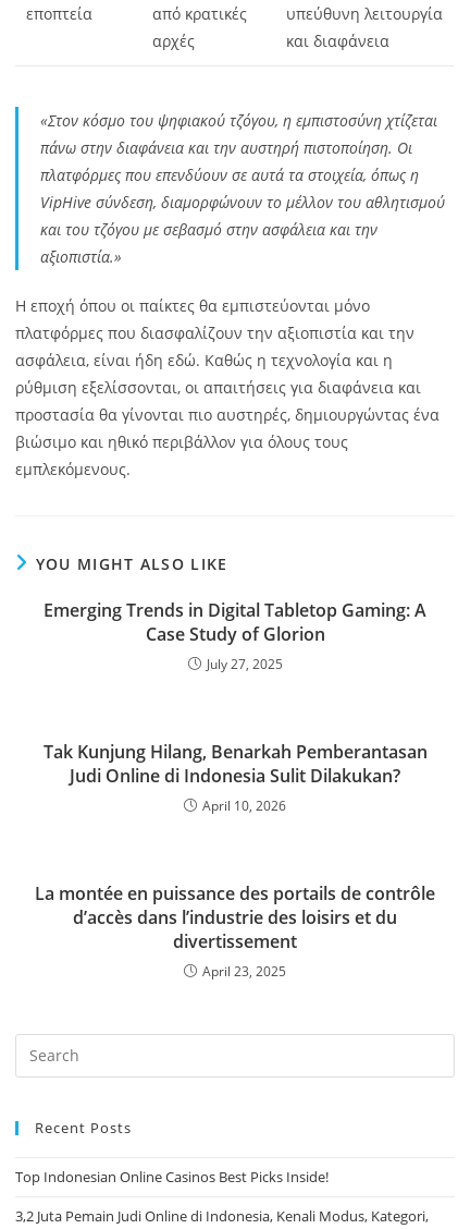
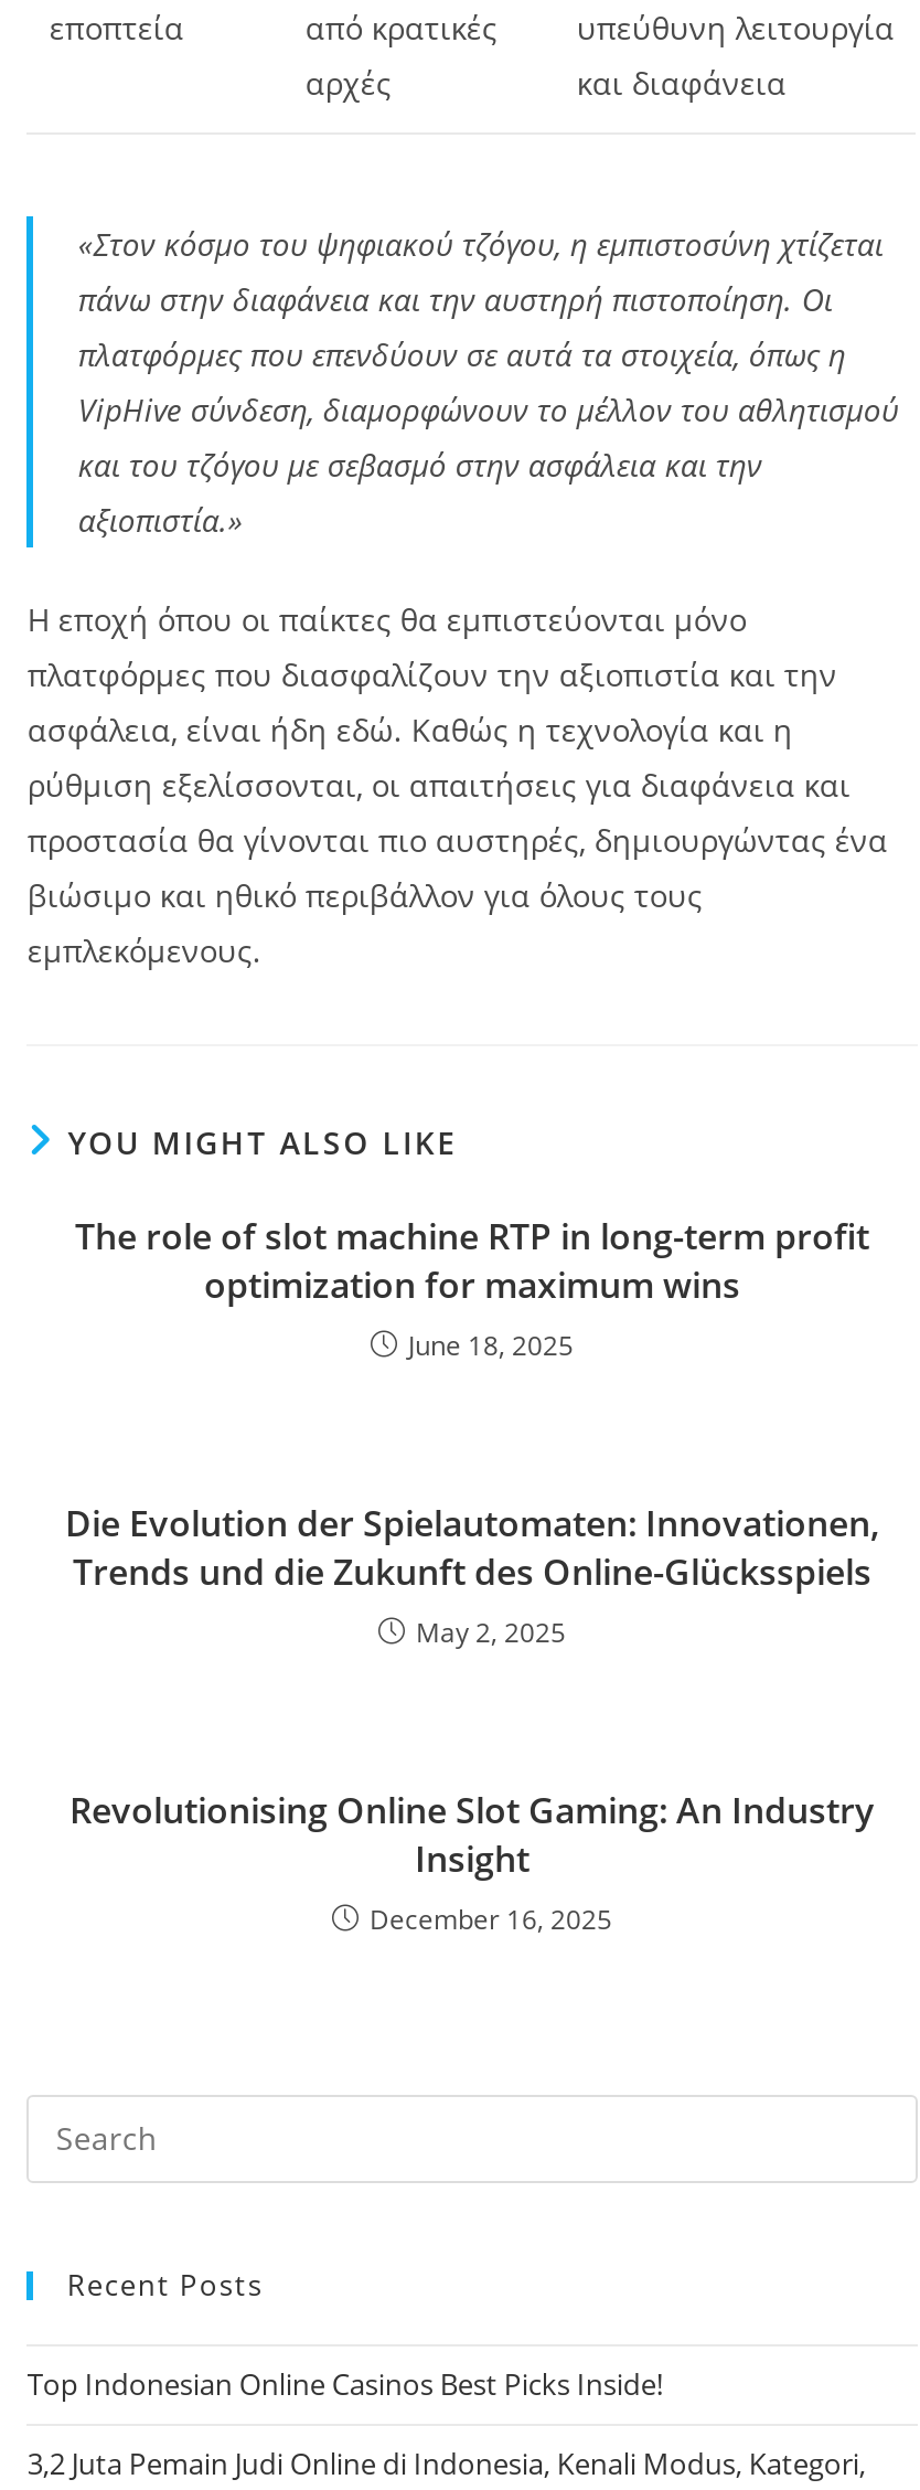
- Emerging Trends in Digital Tabletop Gaming: A
- Case Study of Glorion
- July 27, 2025
+ The role of slot machine RTP in long-term profit
+ optimization for maximum wins
+ June 18, 2025

- Tak Kunjung Hilang, Benarkah Pemberantasan
- Judi Online di Indonesia Sulit Dilakukan?
- April 10, 2026
+ Die Evolution der Spielautomaten: Innovationen,
+ Trends und die Zukunft des Online-Glücksspiels
+ May 2, 2025

- La montée en puissance des portails de contrôle
- d’accès dans l’industrie des loisirs et du
- divertissement
- April 23, 2025
+ Revolutionising Online Slot Gaming: An Industry
+ Insight
+ December 16, 2025
